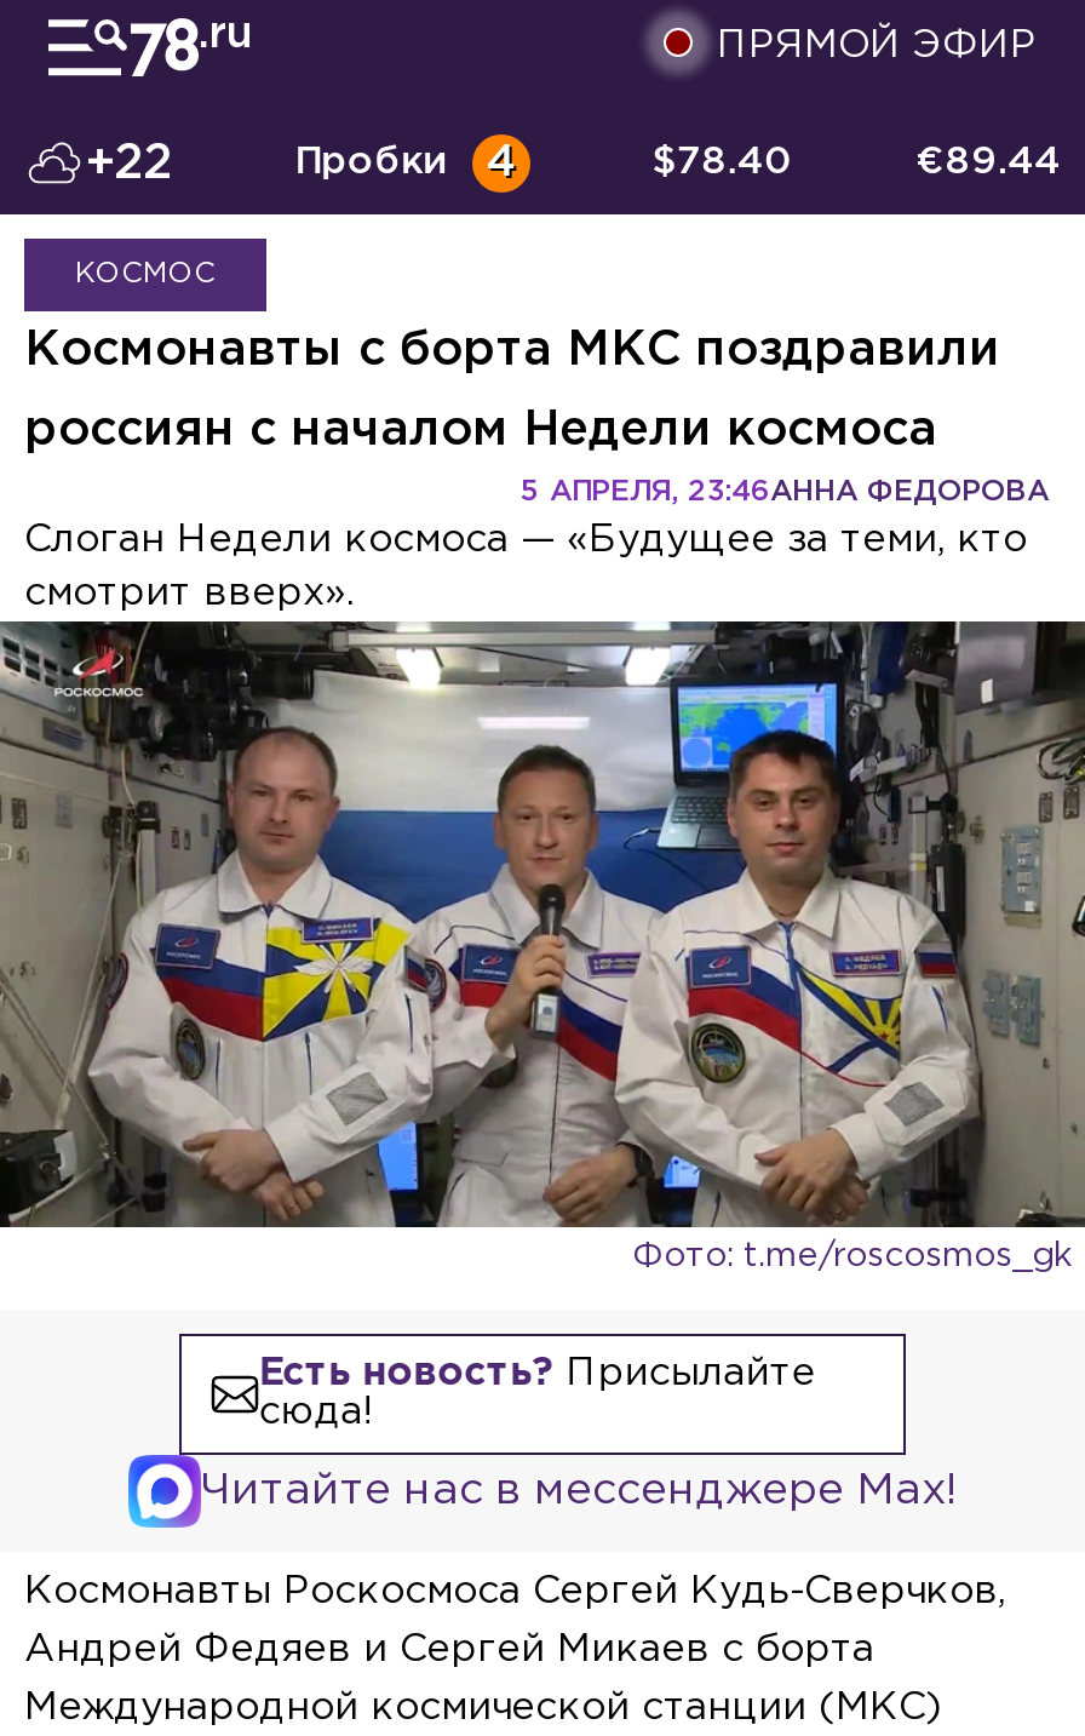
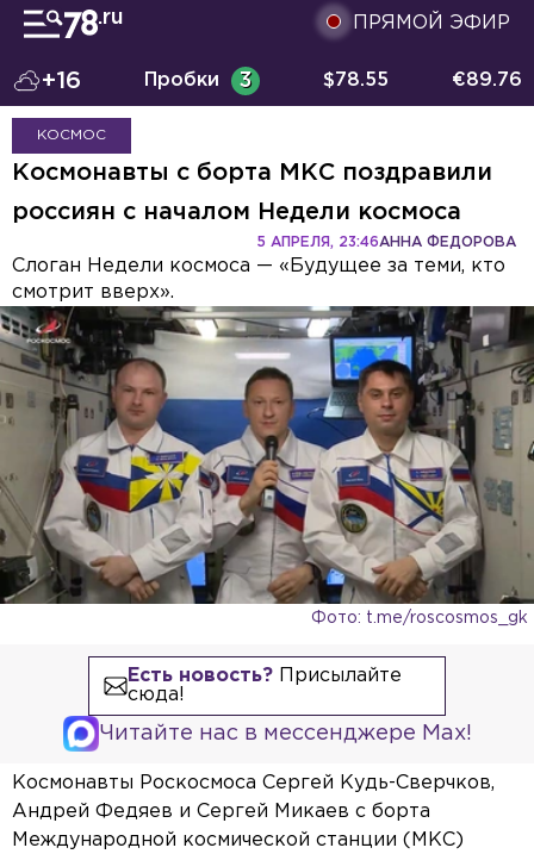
- +22
+ +16

- Пробки 4
+ Пробки 3

- $78.40
+ $78.55

- €89.44
+ €89.76
